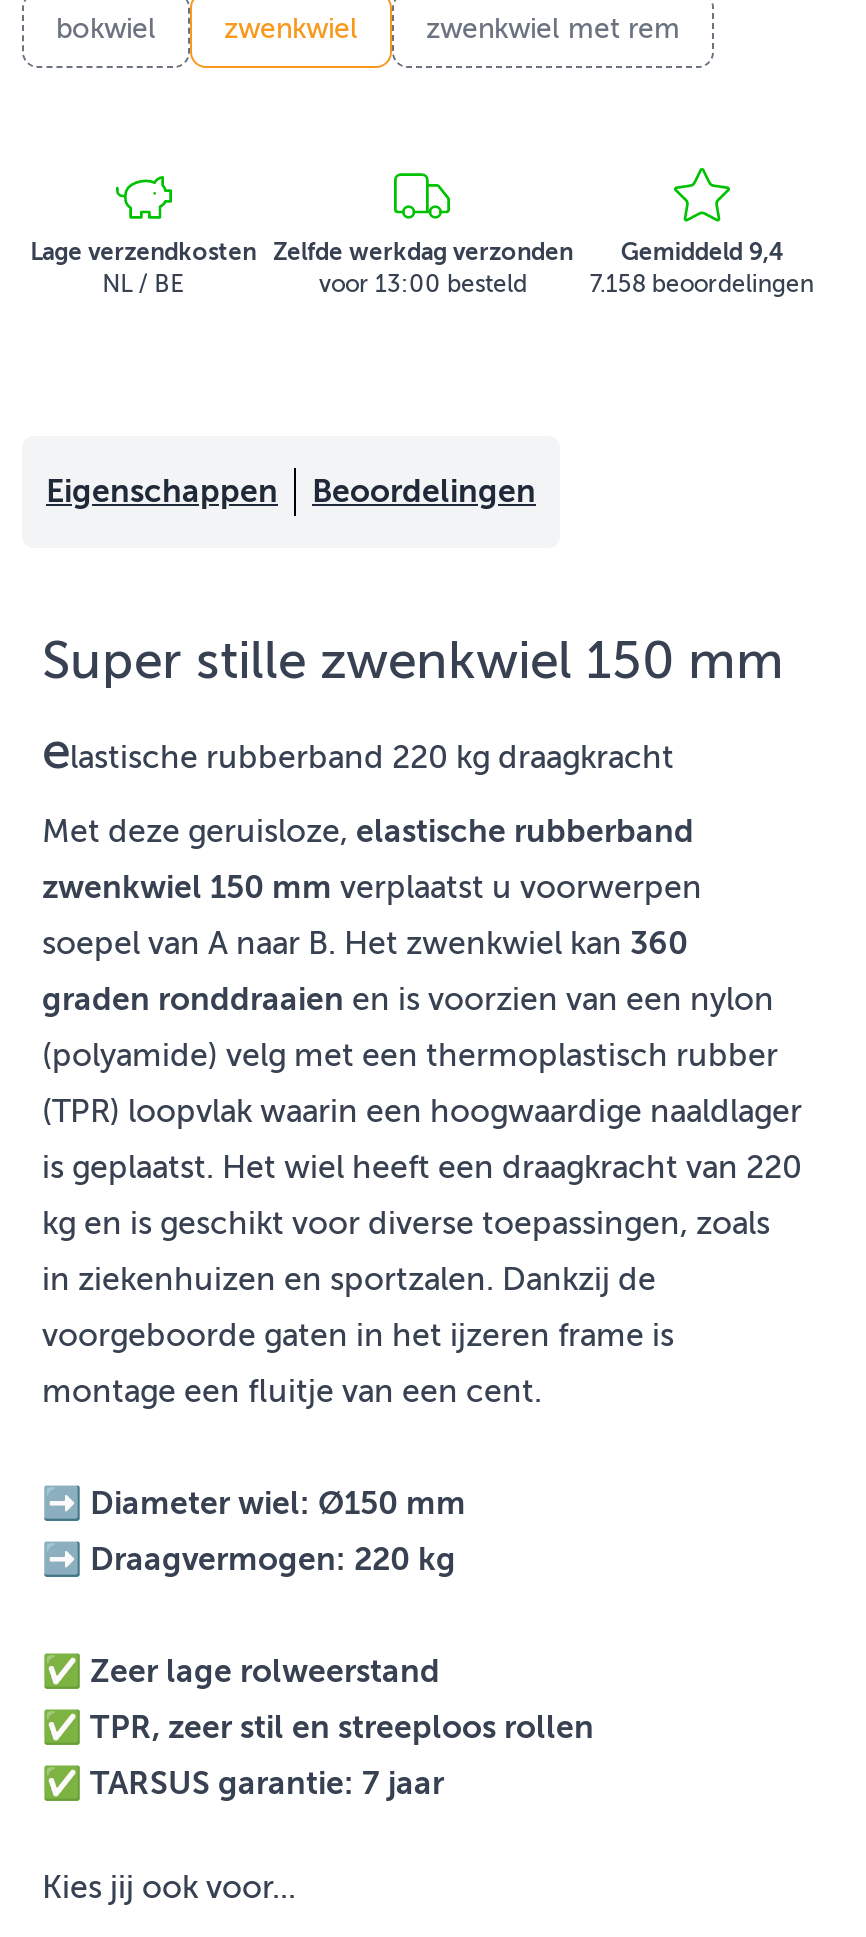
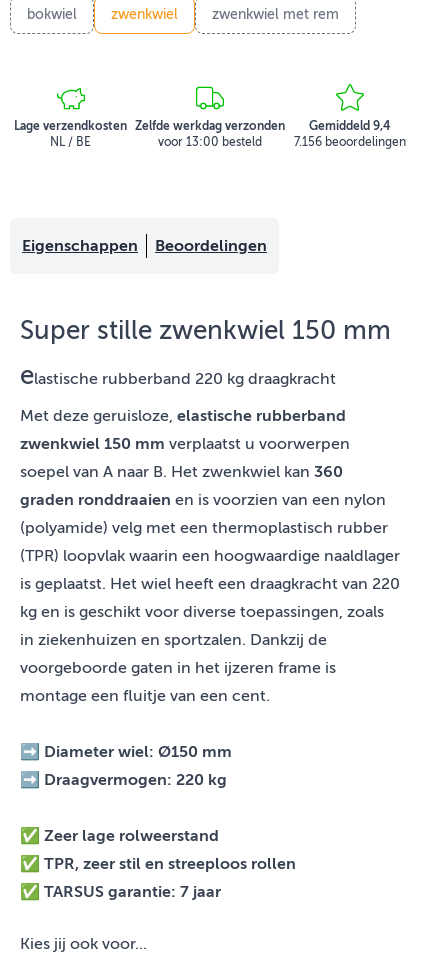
- 7.158 beoordelingen
+ 7.156 beoordelingen
